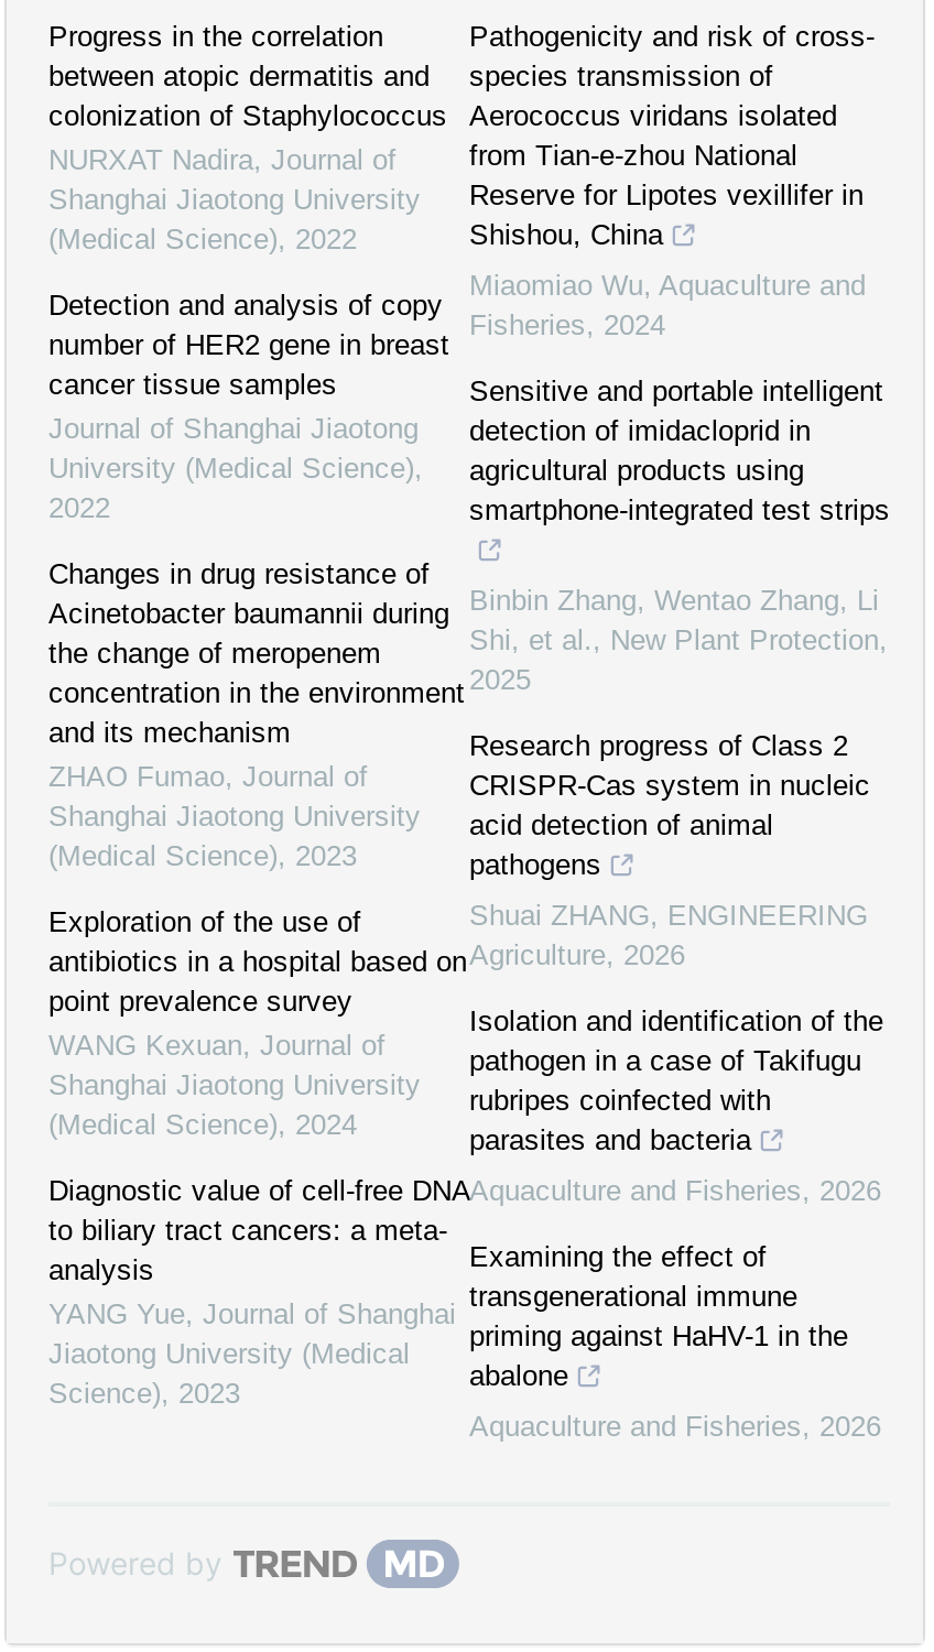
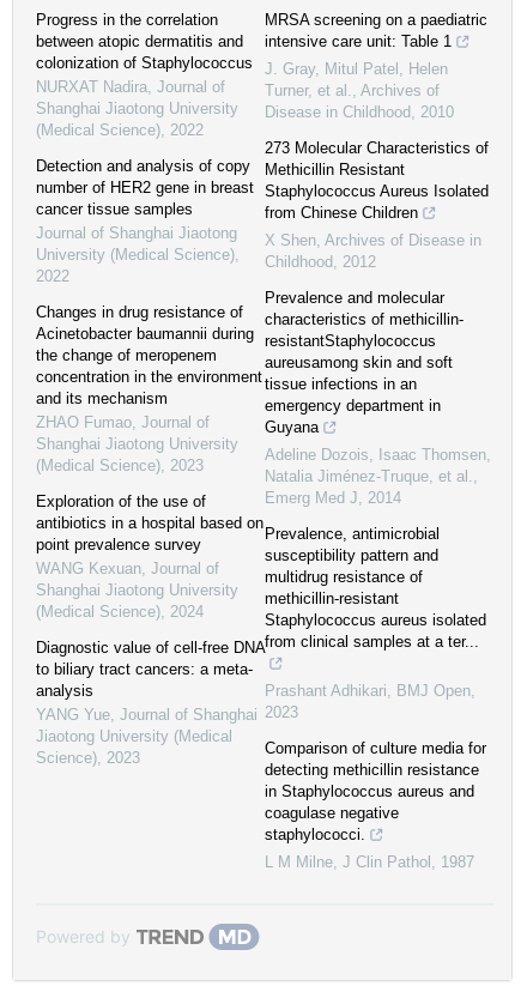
- Pathogenicity and risk of cross-
- species transmission of
- Aerococcus viridans isolated
- from Tian-e-zhou National
- Reserve for Lipotes vexillifer in
- Shishou, China
+ MRSA screening on a paediatric
+ intensive care unit: Table 1

- Miaomiao Wu, Aquaculture and
- Fisheries, 2024
+ J. Gray, Mitul Patel, Helen
+ Turner, et al., Archives of
+ Disease in Childhood, 2010

- Sensitive and portable intelligent
- detection of imidacloprid in
- agricultural products using
- smartphone‐integrated test strips
+ 273 Molecular Characteristics of
+ Methicillin Resistant
+ Staphylococcus Aureus Isolated
+ from Chinese Children

- Binbin Zhang, Wentao Zhang, Li
- Shi, et al., New Plant Protection,
- 2025
+ X Shen, Archives of Disease in
+ Childhood, 2012

- Research progress of Class 2
- CRISPR-Cas system in nucleic
- acid detection of animal
- pathogens
+ Prevalence and molecular
+ characteristics of methicillin-
+ resistantStaphylococcus
+ aureusamong skin and soft
+ tissue infections in an
+ emergency department in
+ Guyana

- Shuai ZHANG, ENGINEERING
- Agriculture, 2026
+ Adeline Dozois, Isaac Thomsen,
+ Natalia Jiménez-Truque, et al.,
+ Emerg Med J, 2014

- Isolation and identification of the
- pathogen in a case of Takifugu
- rubripes coinfected with
- parasites and bacteria
+ Prevalence, antimicrobial
+ susceptibility pattern and
+ multidrug resistance of
+ methicillin-resistant
+ Staphylococcus aureus isolated
+ from clinical samples at a ter...

- Aquaculture and Fisheries, 2026
+ Prashant Adhikari, BMJ Open,
+ 2023

- Examining the effect of
- transgenerational immune
- priming against HaHV-1 in the
- abalone
+ Comparison of culture media for
+ detecting methicillin resistance
+ in Staphylococcus aureus and
+ coagulase negative
+ staphylococci.

- Aquaculture and Fisheries, 2026
+ L M Milne, J Clin Pathol, 1987
